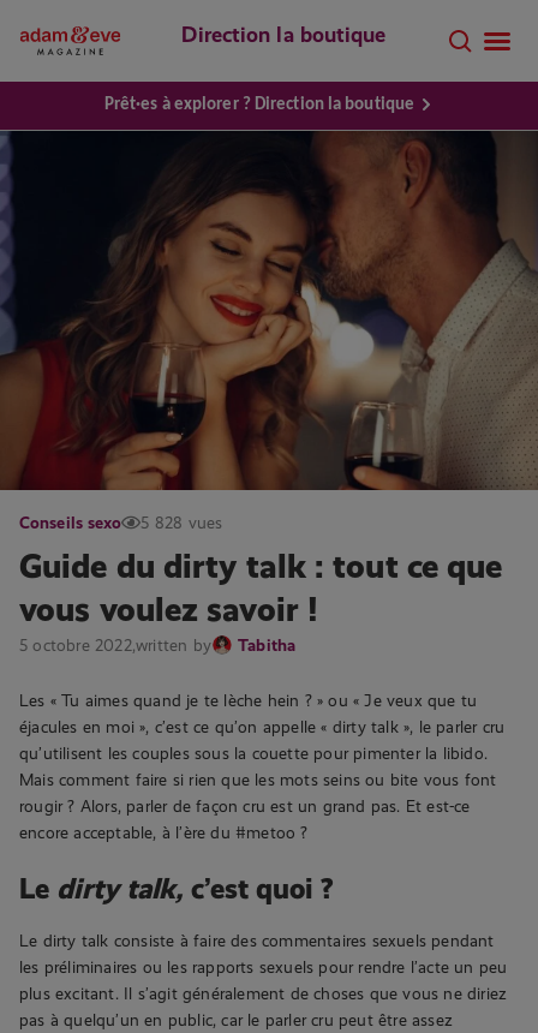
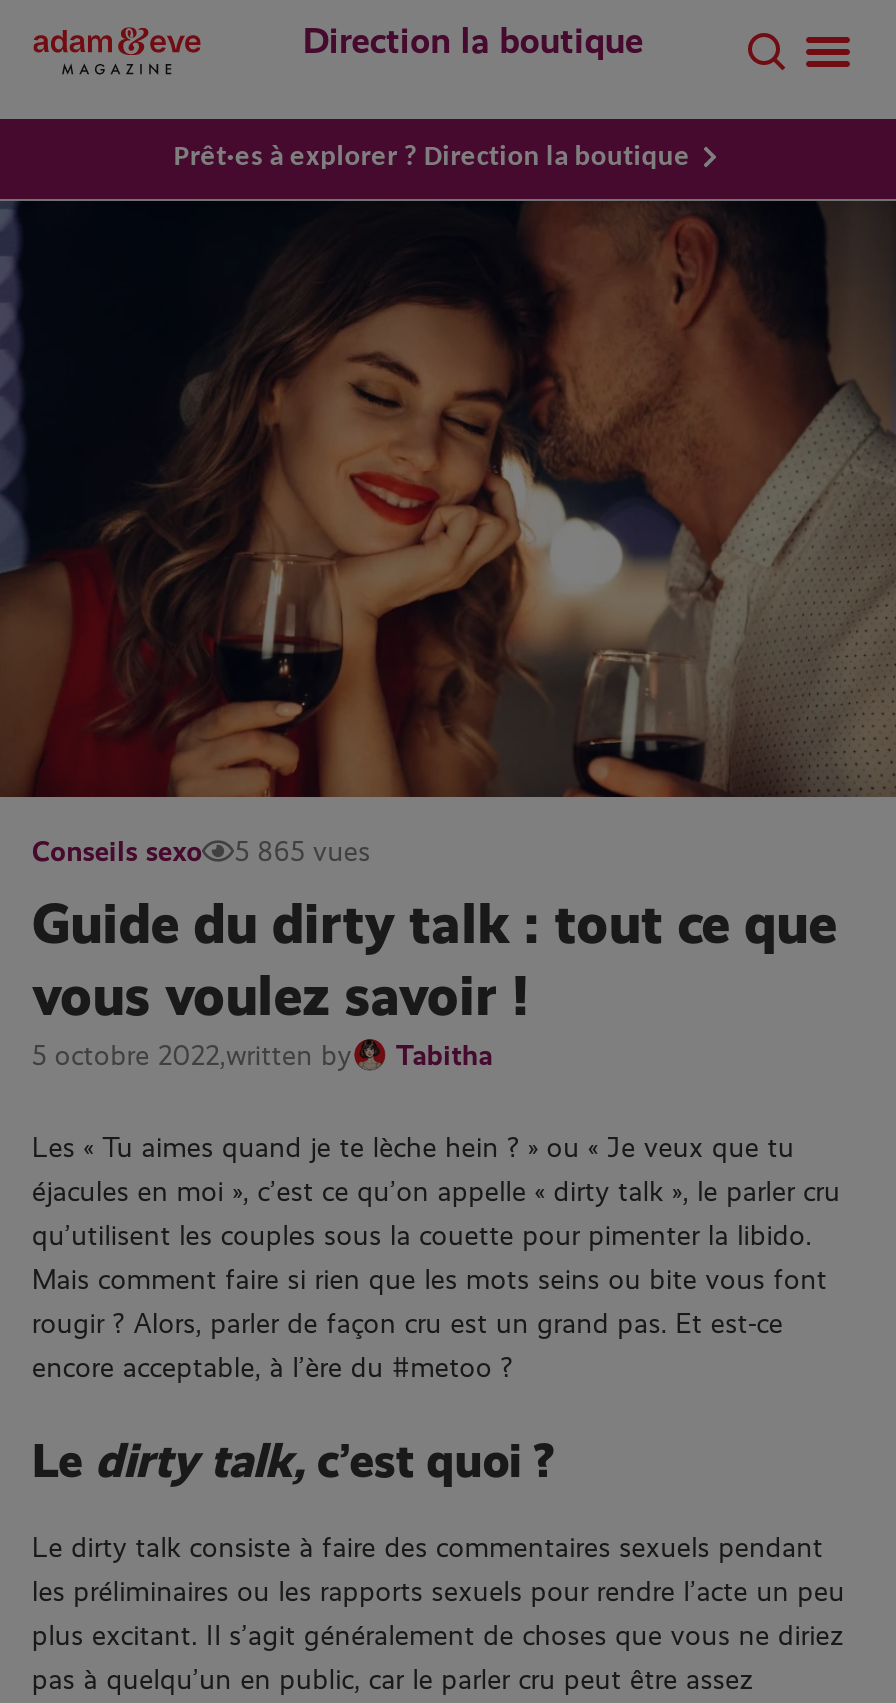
- Conseils sexo 5 828 vues
+ Conseils sexo 5 865 vues
